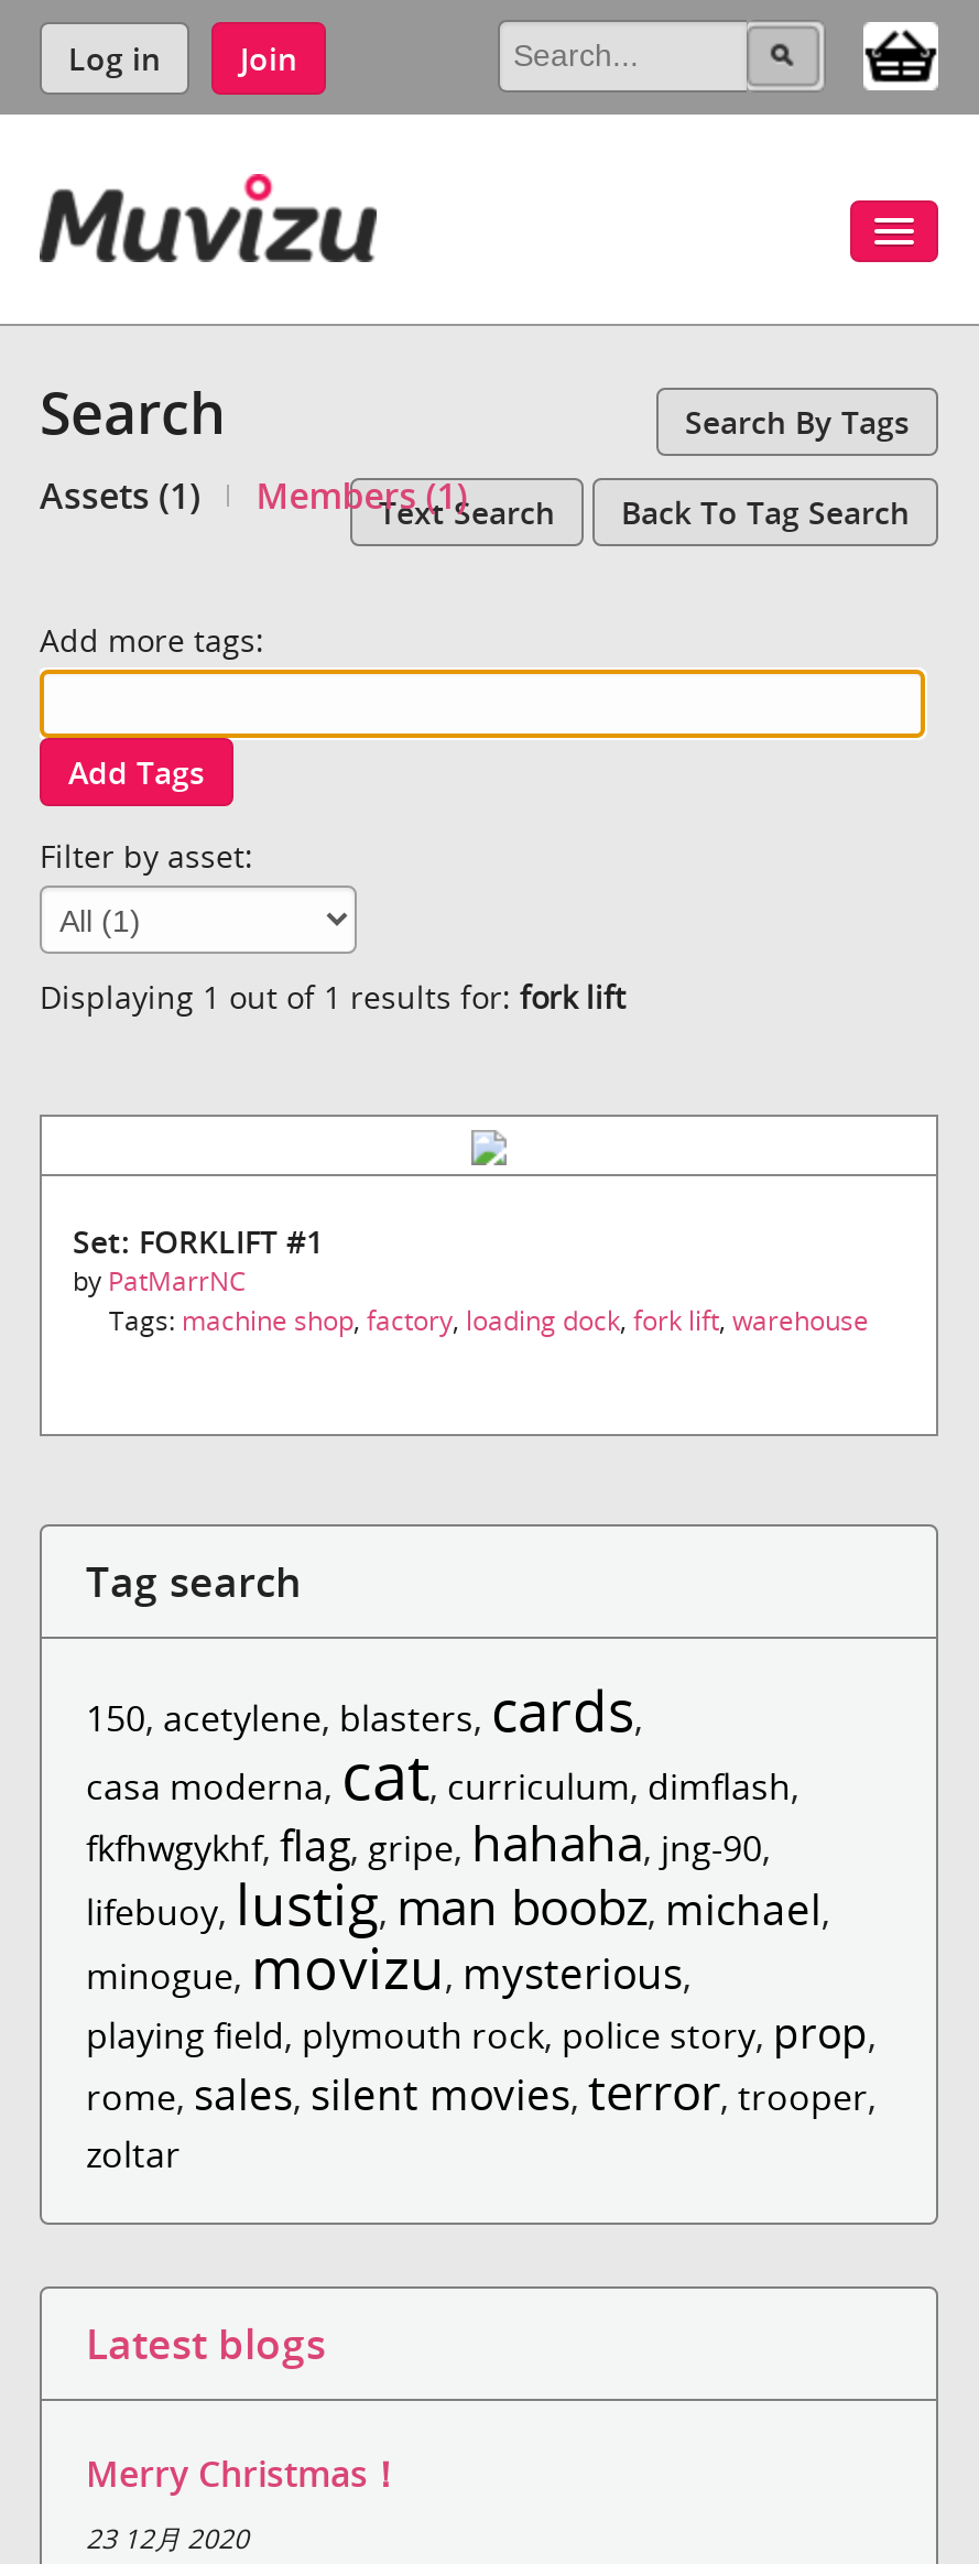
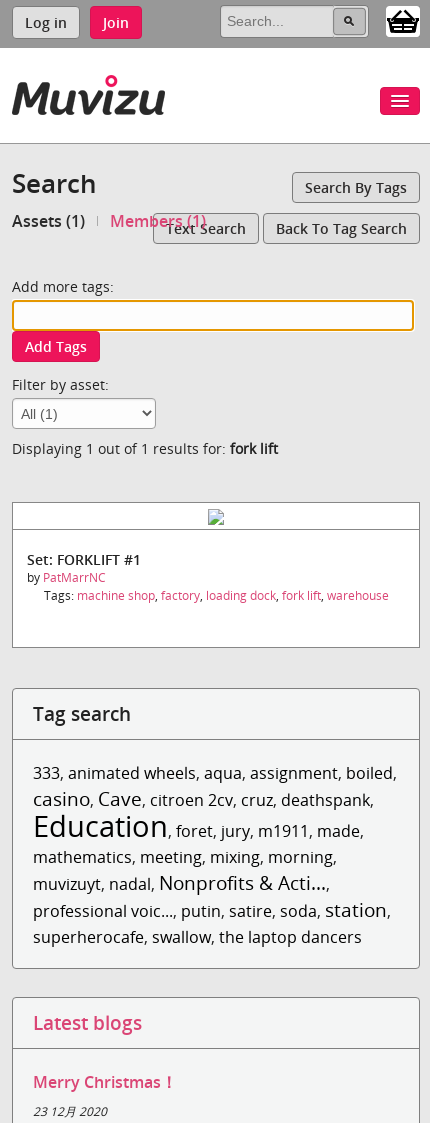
- 150,acetylene, blasters, cards,
- casa moderna,cat,curriculum,dimflash,
- fkfhwgykhf,flag, gripe, hahaha, jng-90,
- lifebuoy, lustig, man boobz,michael,
- minogue, movizu, mysterious,
- playing field, plymouth rock, police story, prop,
- rome,sales,silent movies, terror,trooper,
- zoltar
+ 333, animated wheels, aqua, assignment, boiled,
+ casino, Cave, citroen 2cv, cruz, deathspank,
+ Education,foret,jury,m1911,made,
+ mathematics, meeting, mixing, morning,
+ muvizuyt, nadal, Nonprofits & Acti...,
+ professional voic..., putin, satire, soda, station,
+ superherocafe, swallow, the laptop dancers
